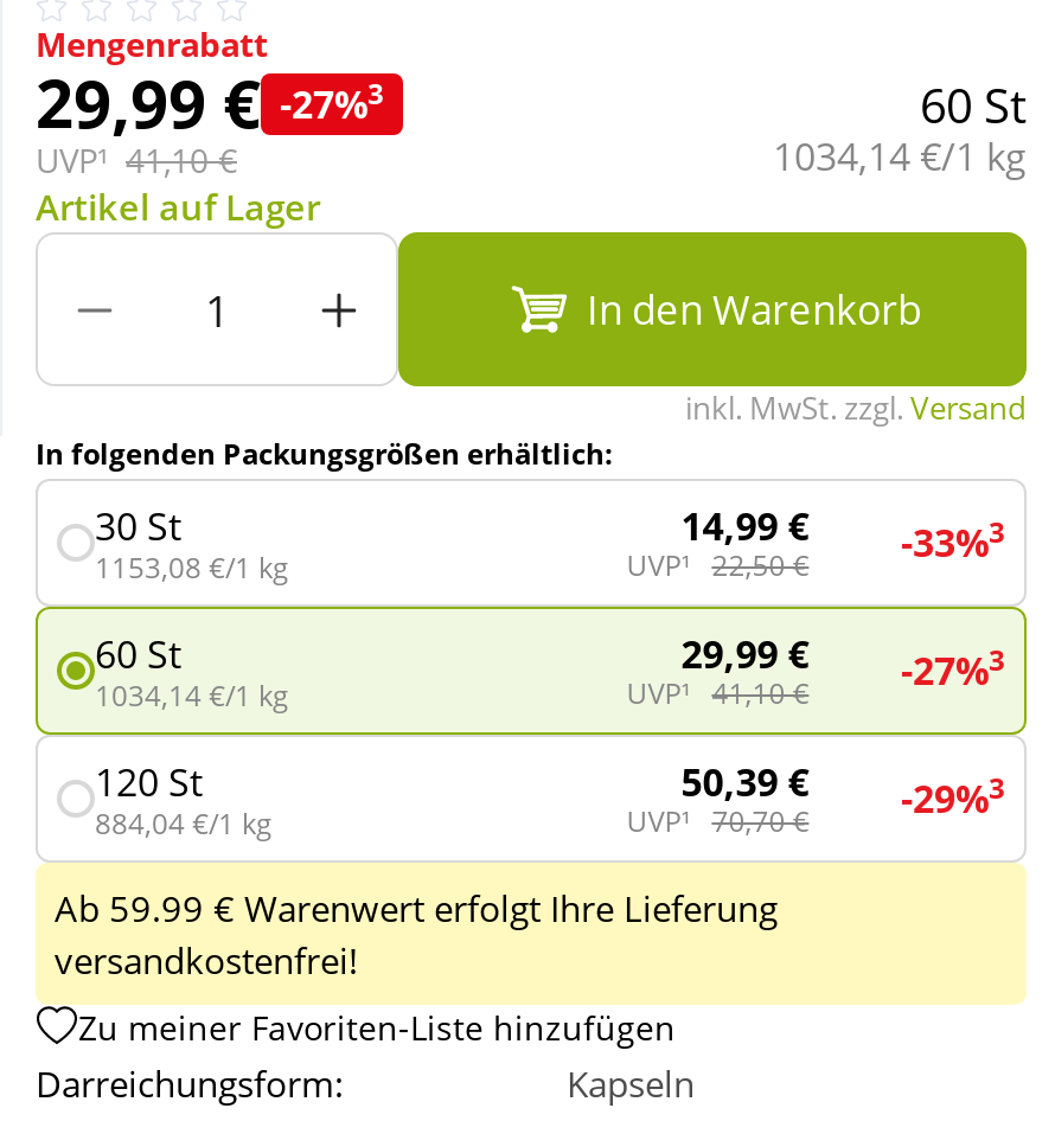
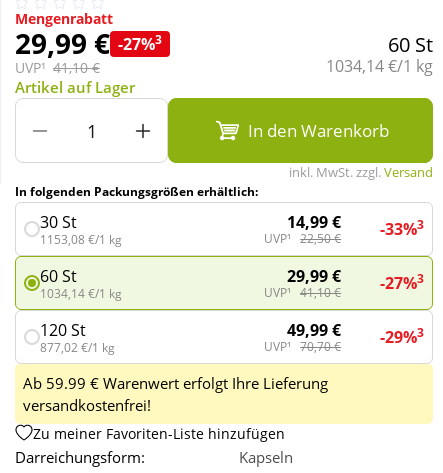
- 50,39 € -29%3
+ 49,99 € -29%3

- 884,04 €/1 kg
+ 877,02 €/1 kg
